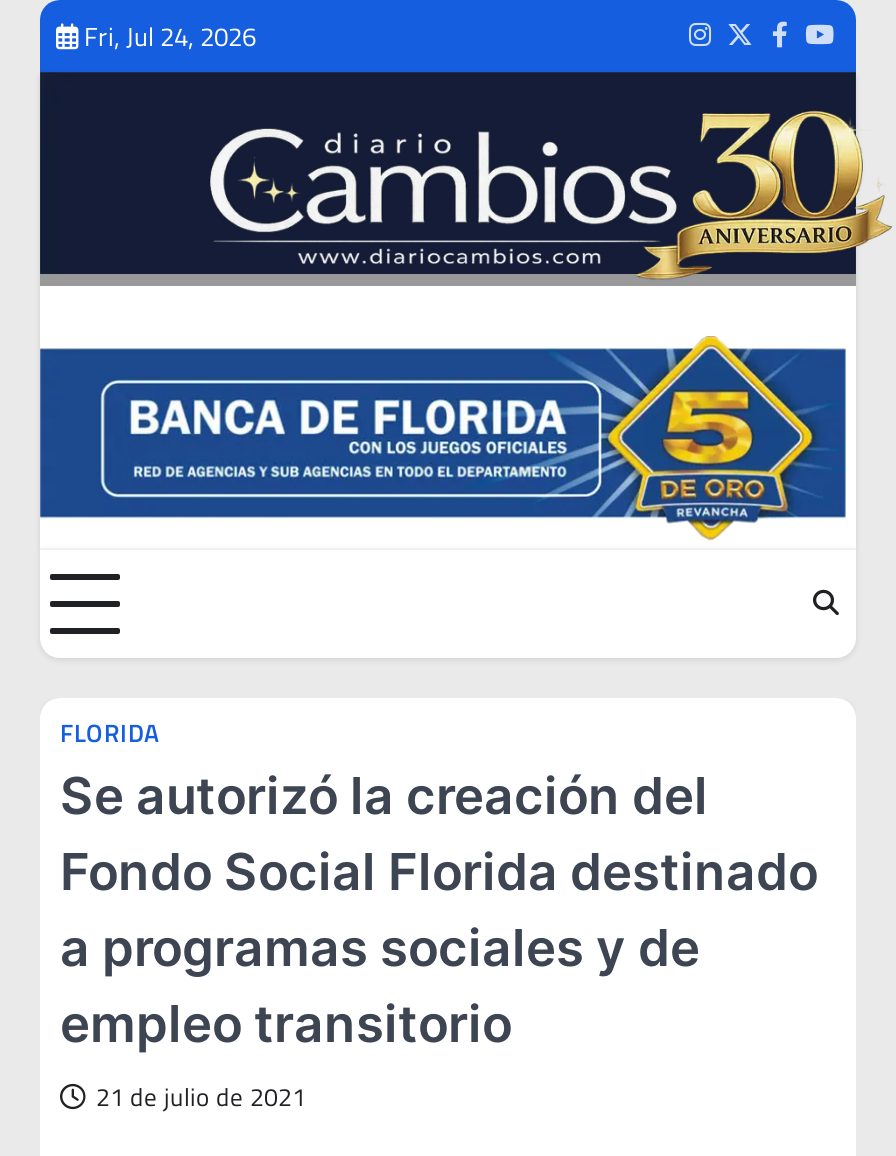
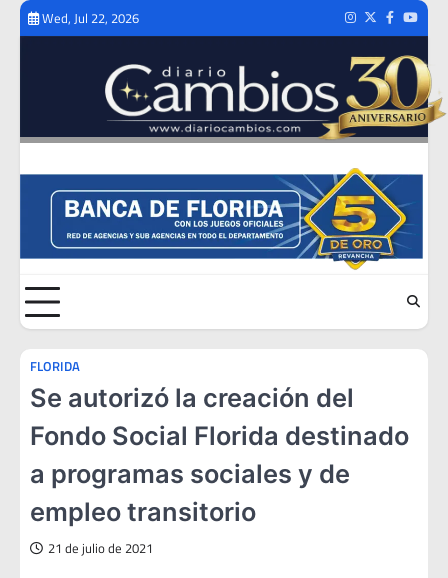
- Fri, Jul 24, 2026
+ Wed, Jul 22, 2026
